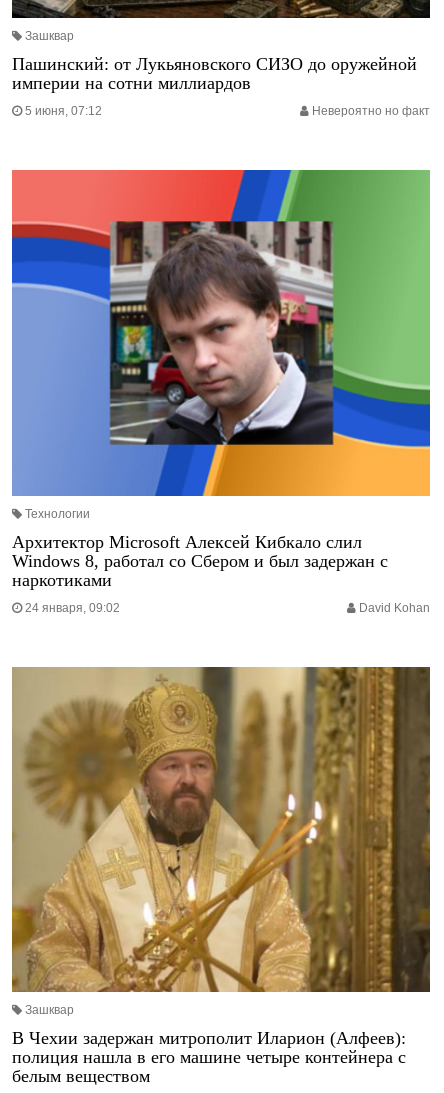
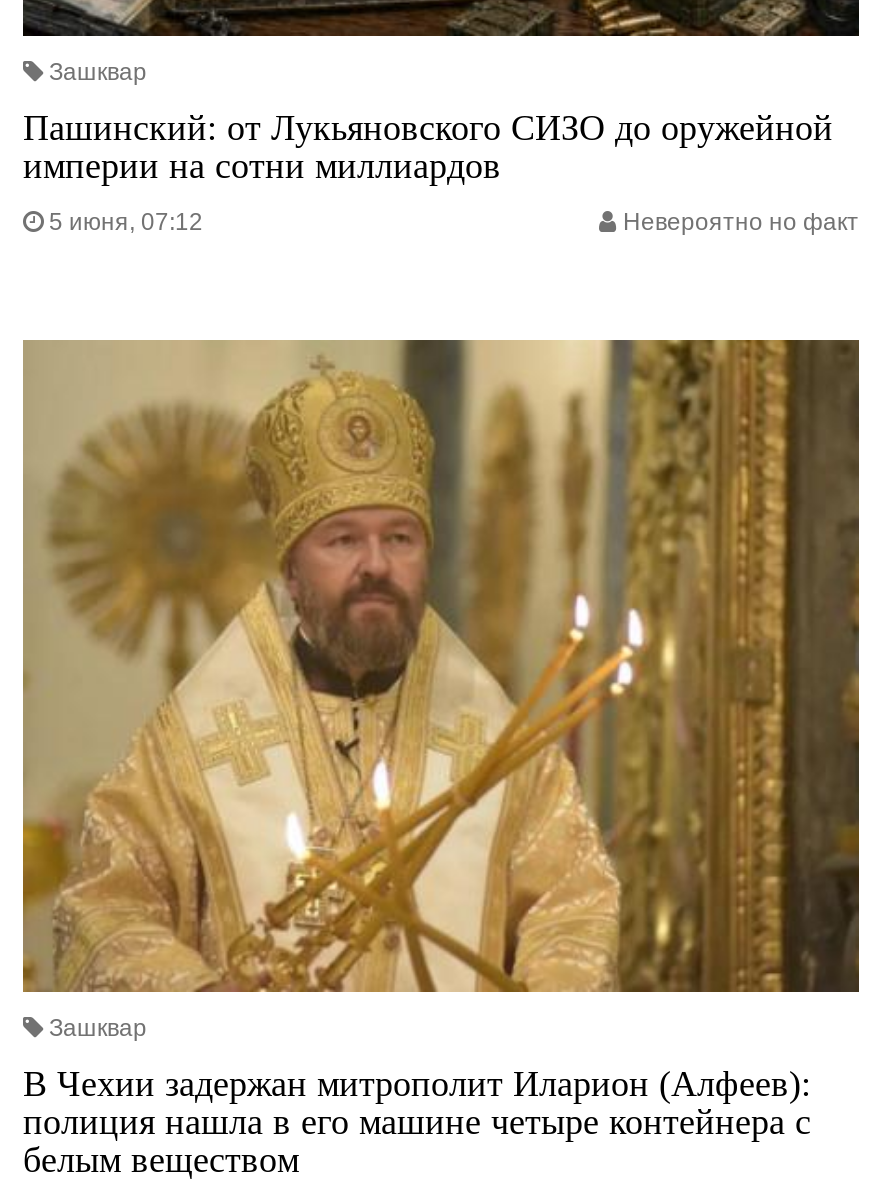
- [image]
- Технологии
- Архитектор Microsoft Алексей Кибкало слил
- Windows 8, работал со Сбером и был задержан с
- наркотиками
- 24 января, 09:02
- David Kohan
